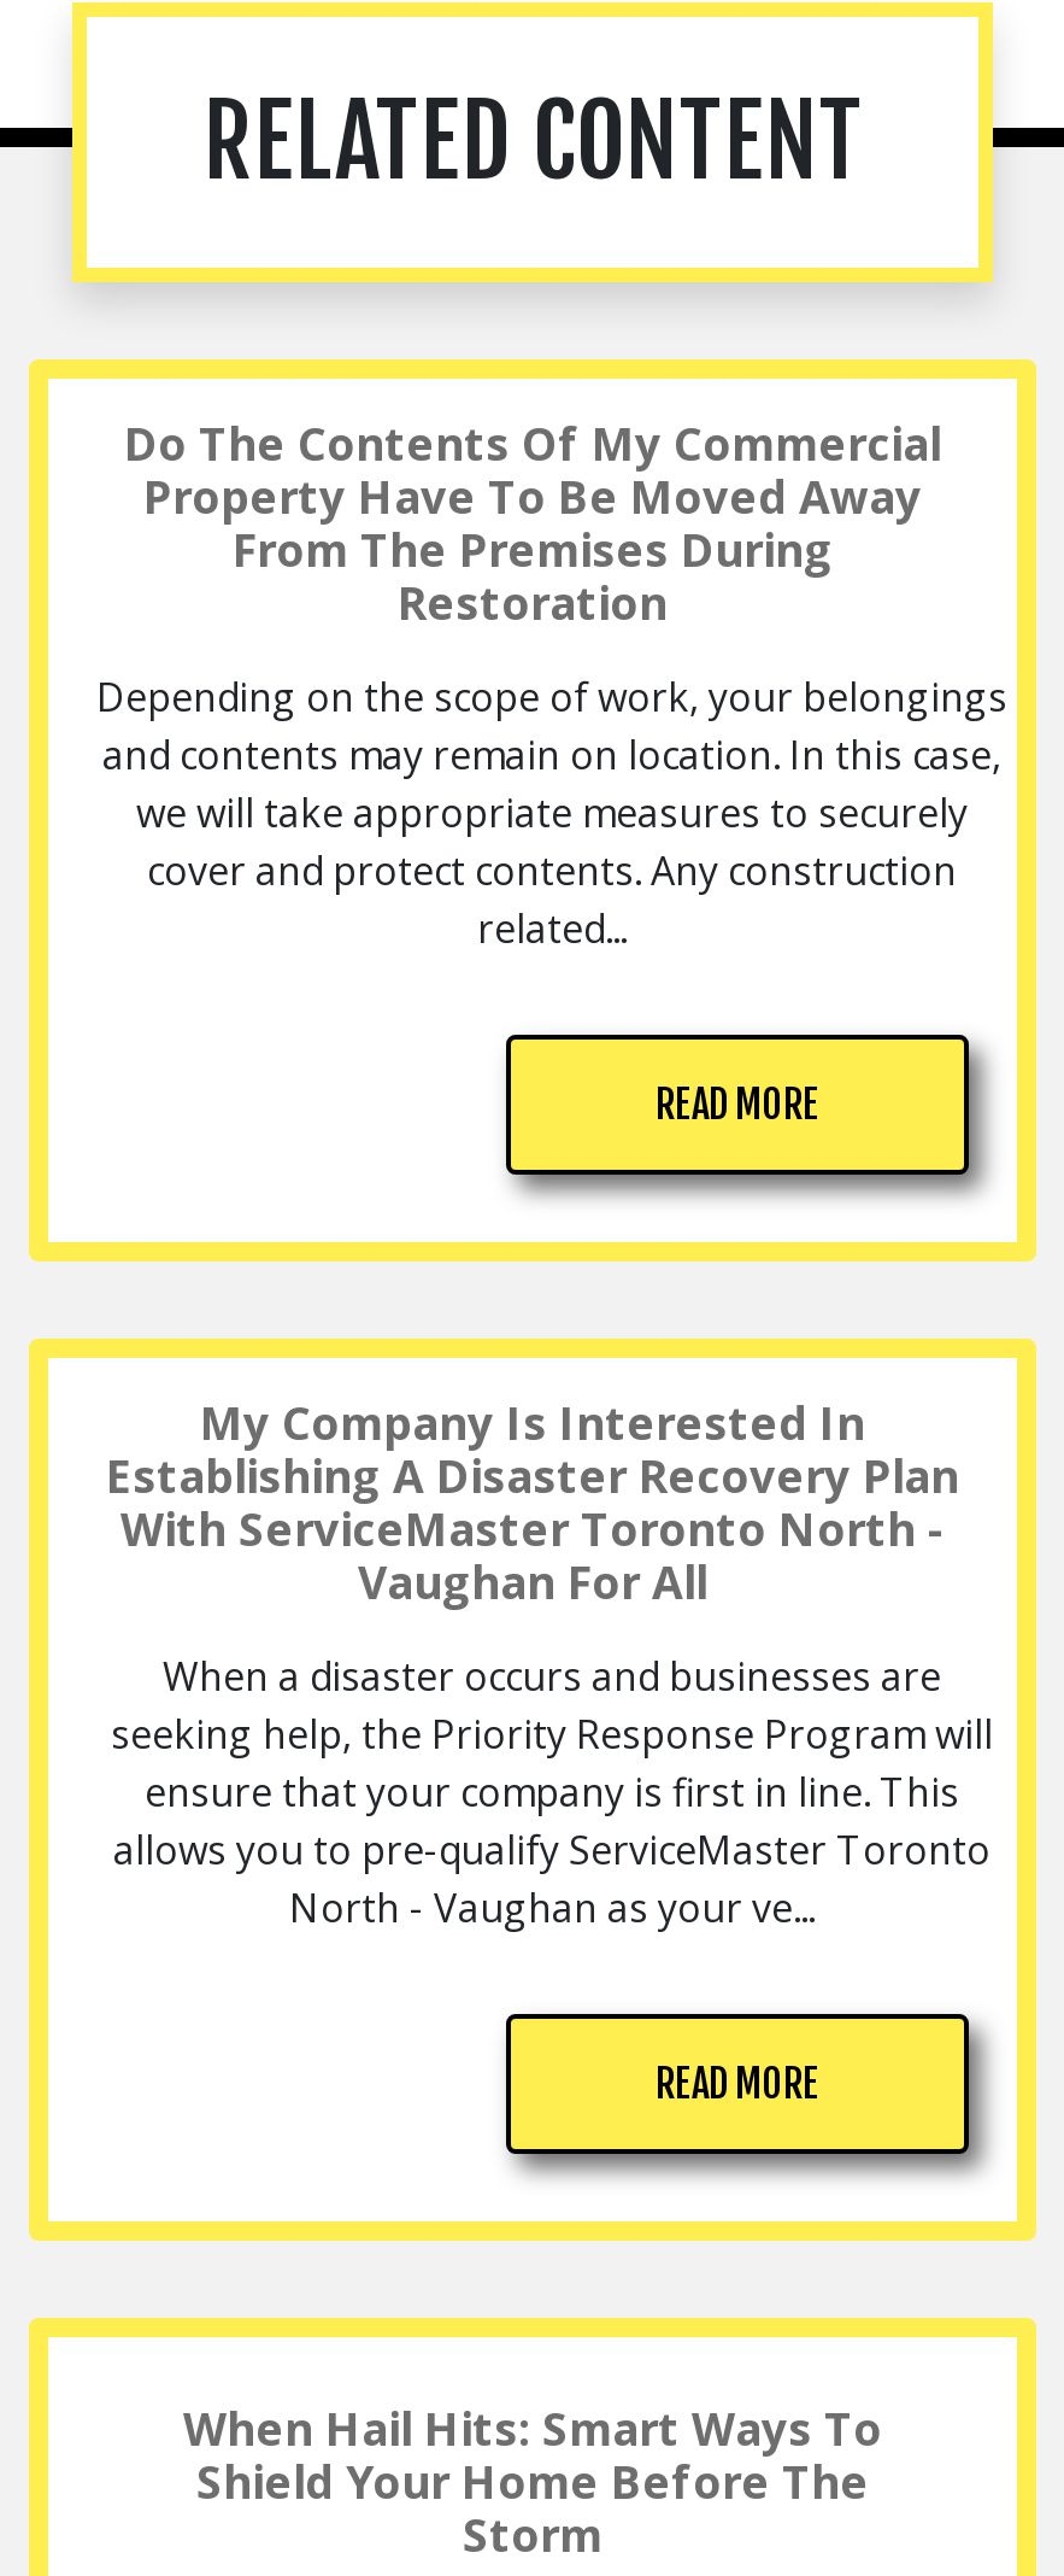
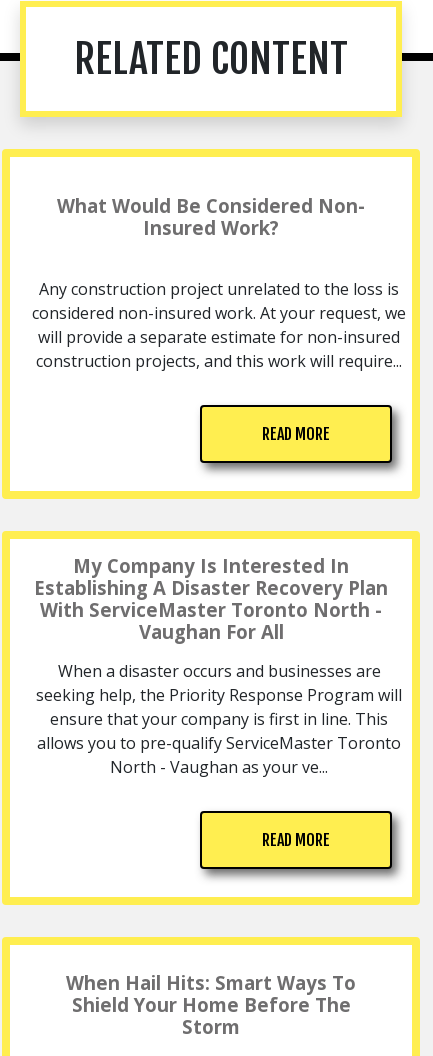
- Do The Contents Of My Commercial
- Property Have To Be Moved Away
- From The Premises During
- Restoration
+ What Would Be Considered Non-
+ Insured Work?

- Depending on the scope of work, your belongings
- and contents may remain on location. In this case,
- we will take appropriate measures to securely
- cover and protect contents. Any construction
- related...
+ Any construction project unrelated to the loss is
+ considered non-insured work. At your request, we
+ will provide a separate estimate for non-insured
+ construction projects, and this work will require...
